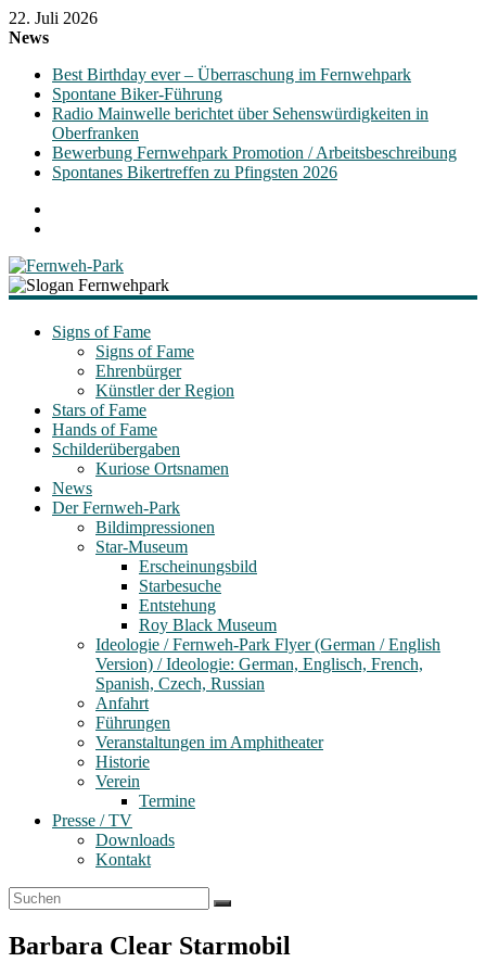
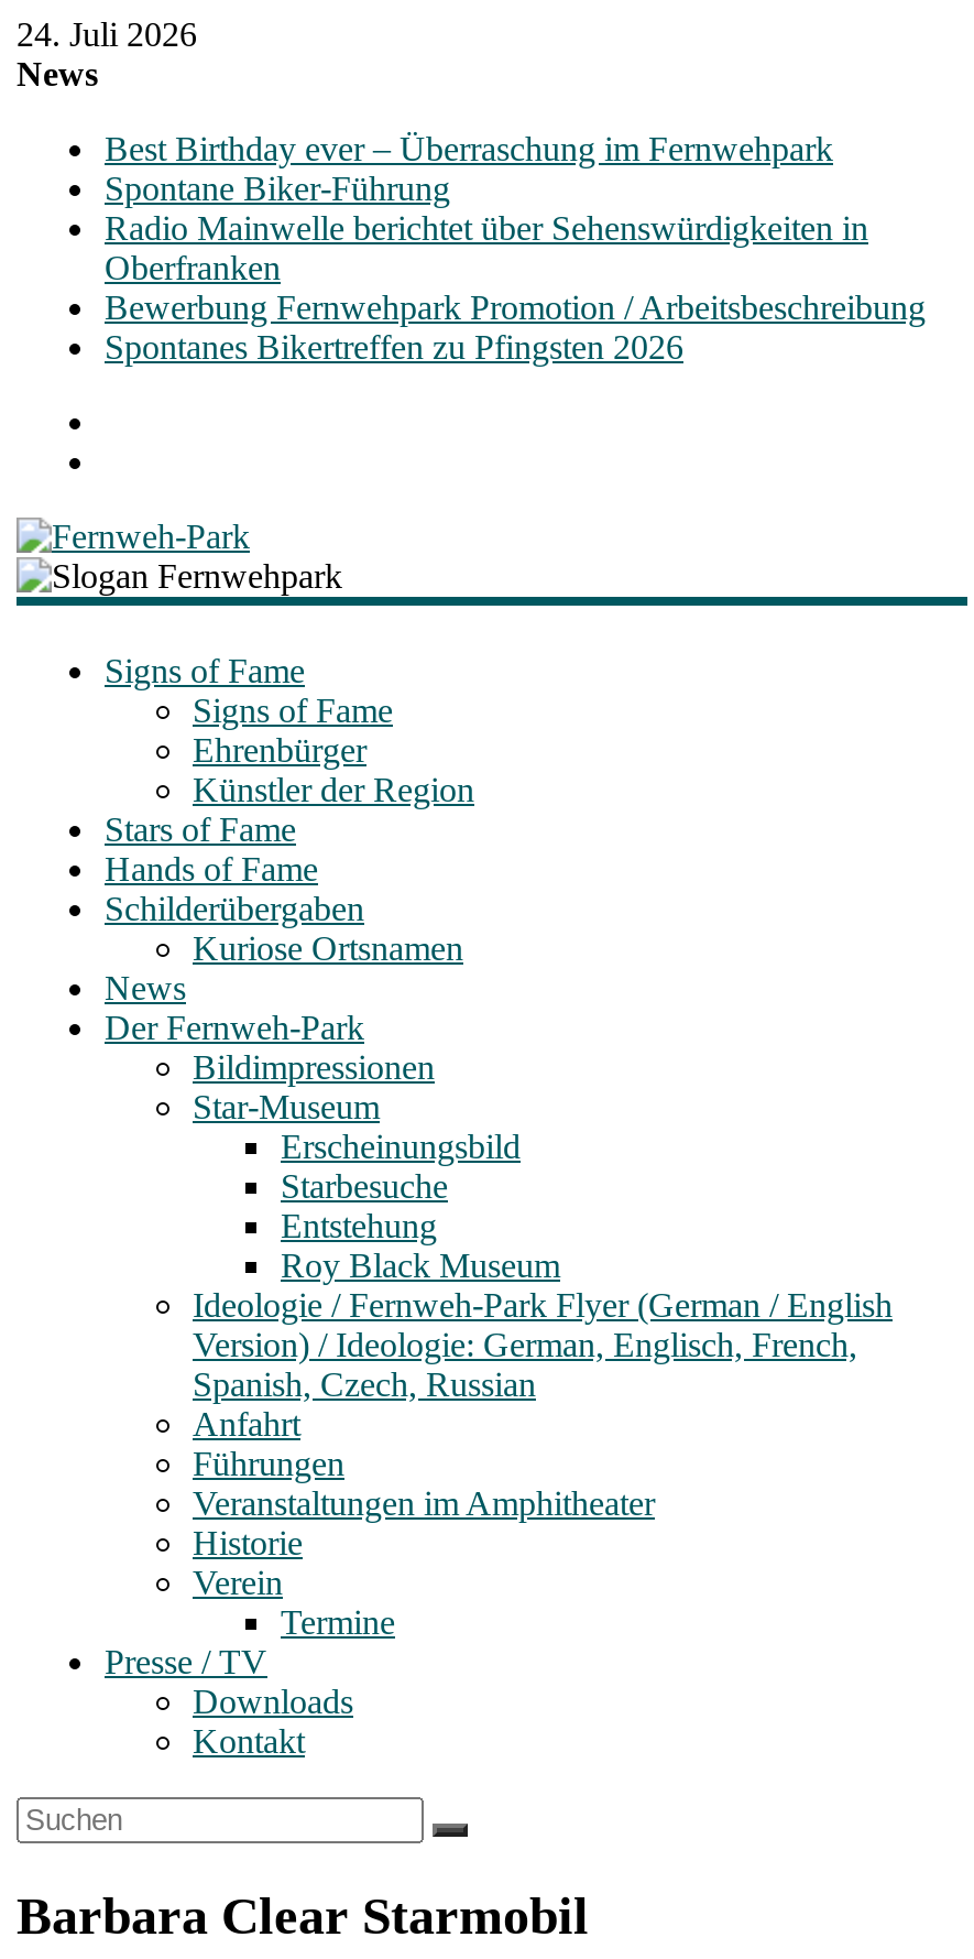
- 22. Juli 2026
+ 24. Juli 2026
